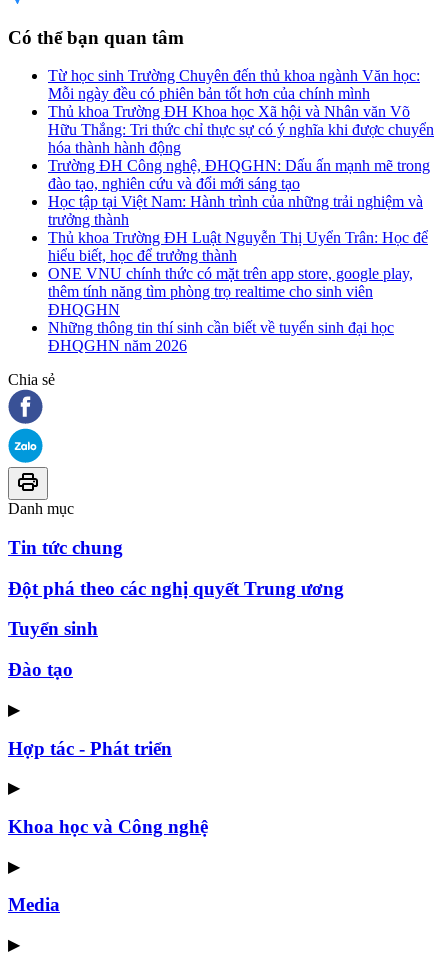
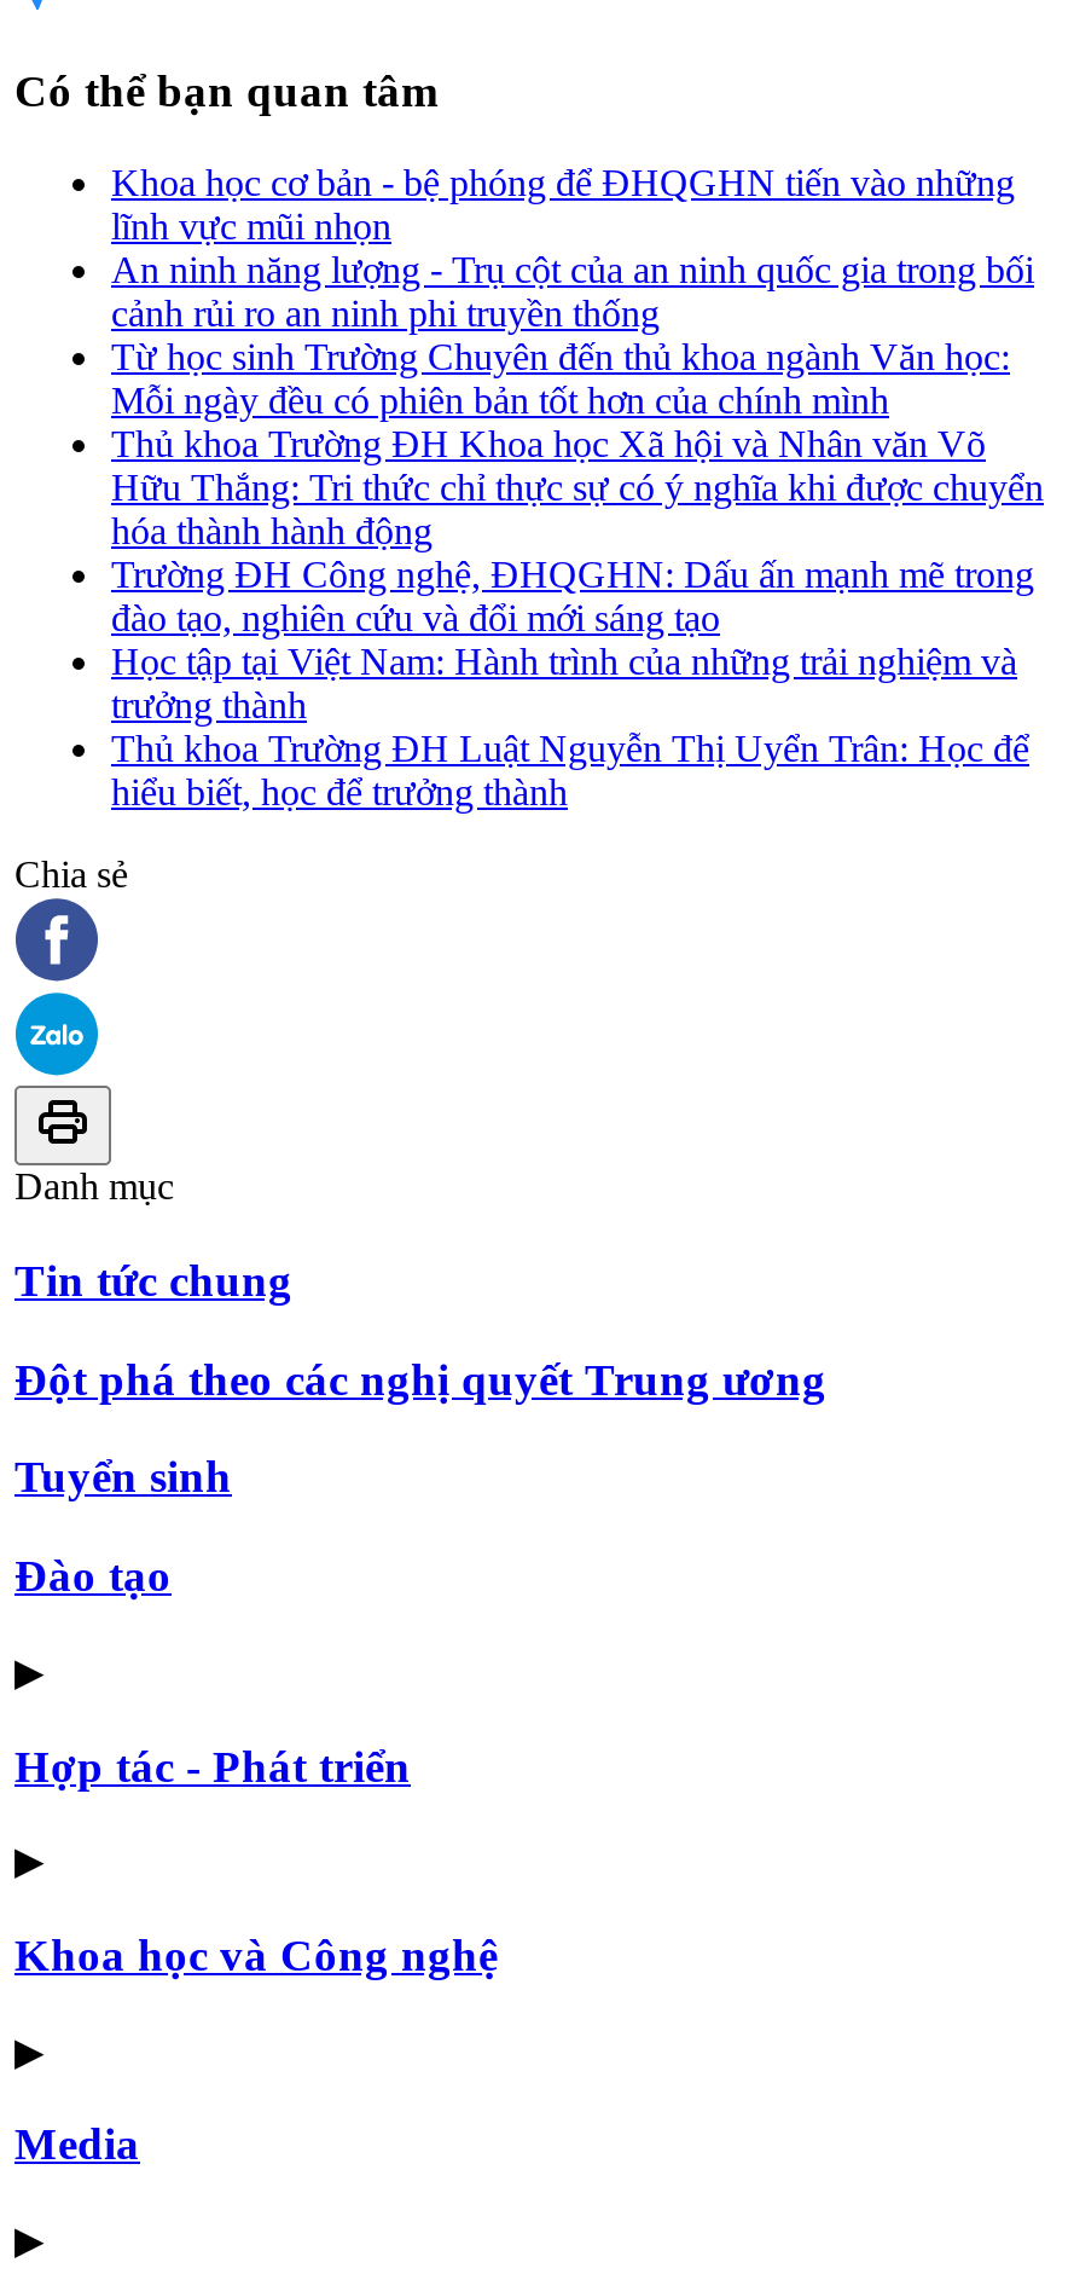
+ Khoa học cơ bản - bệ phóng để ĐHQGHN tiến vào những
+ lĩnh vực mũi nhọn
+ An ninh năng lượng - Trụ cột của an ninh quốc gia trong bối
+ cảnh rủi ro an ninh phi truyền thống

moved down: Từ học sinh Trường Chuyên đến thủ khoa ngành Văn học: | Mỗi ngày đều có phiên bản tốt hơn của chính mình | Thủ khoa Trường ĐH Khoa học Xã hội và Nhân văn Võ | ... | Thủ khoa Trường ĐH Luật Nguyễn Thị Uyển Trân: Học để | hiểu biết, học để trưởng thành

- ONE VNU chính thức có mặt trên app store, google play,
- thêm tính năng tìm phòng trọ realtime cho sinh viên
- ĐHQGHN
- Những thông tin thí sinh cần biết về tuyển sinh đại học
- ĐHQGHN năm 2026
